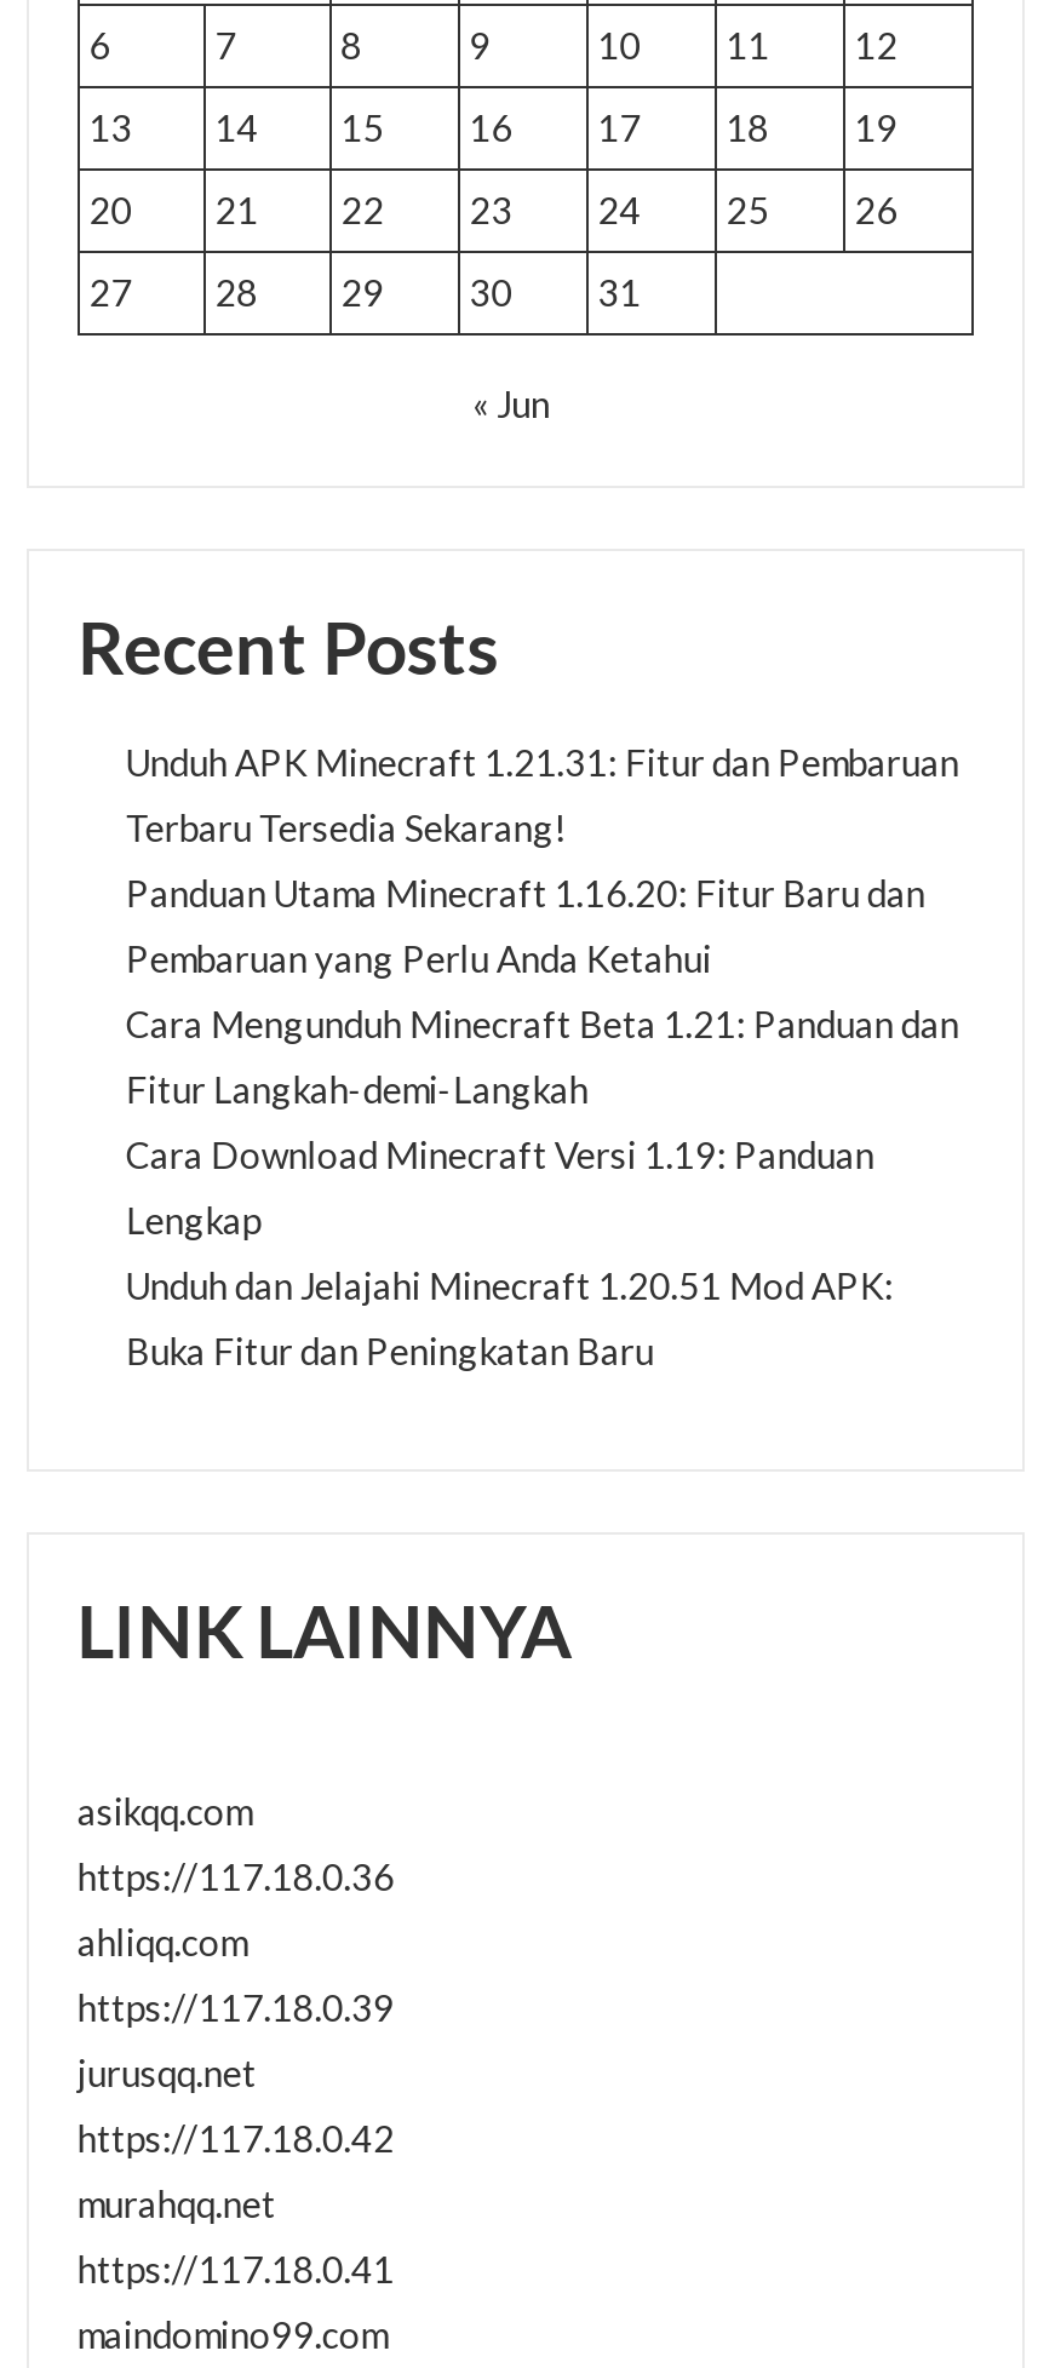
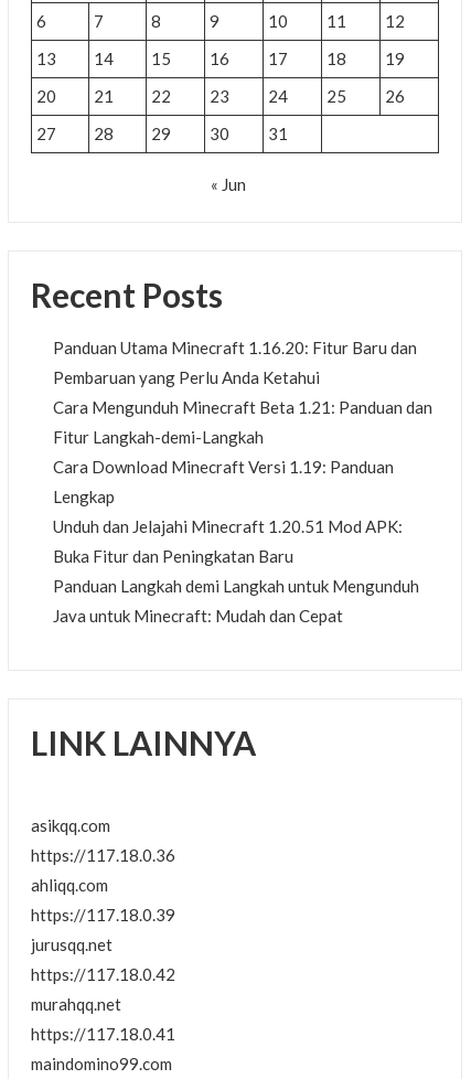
- Unduh APK Minecraft 1.21.31: Fitur dan Pembaruan
- Terbaru Tersedia Sekarang!

moved up: Panduan Utama Minecraft 1.16.20: Fitur Baru dan | Pembaruan yang Perlu Anda Ketahui | Cara Mengunduh Minecraft Beta 1.21: Panduan dan | Fitur Langkah-demi-Langkah | Cara Download Minecraft Versi 1.19: Panduan | Lengkap | Unduh dan Jelajahi Minecraft 1.20.51 Mod APK: | Buka Fitur dan Peningkatan Baru

+ Panduan Langkah demi Langkah untuk Mengunduh
+ Java untuk Minecraft: Mudah dan Cepat
